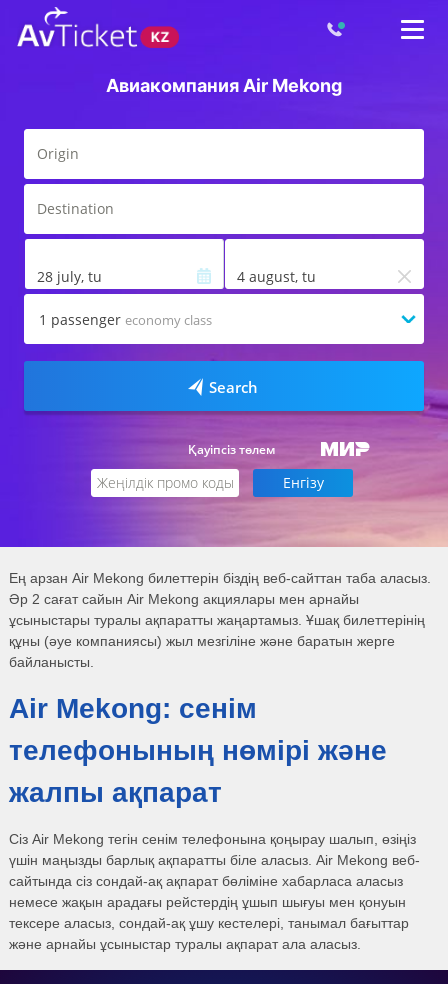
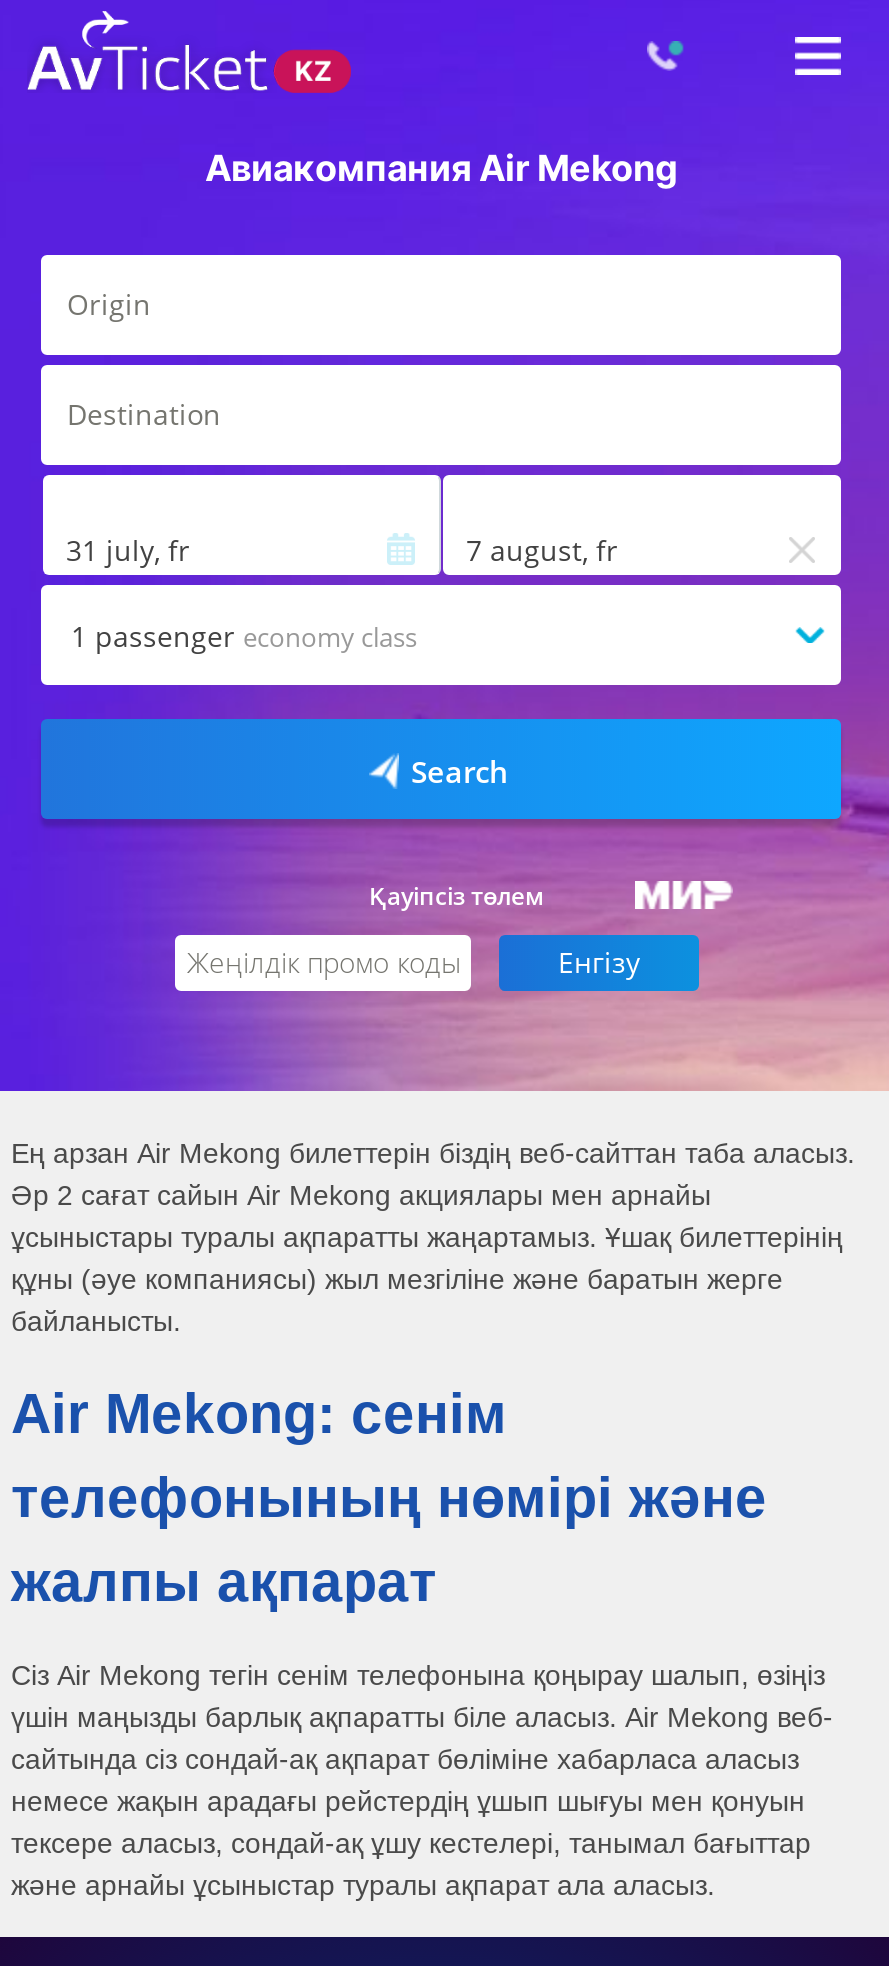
- 28 july, tu
+ 31 july, fr

- 4 august, tu
+ 7 august, fr
